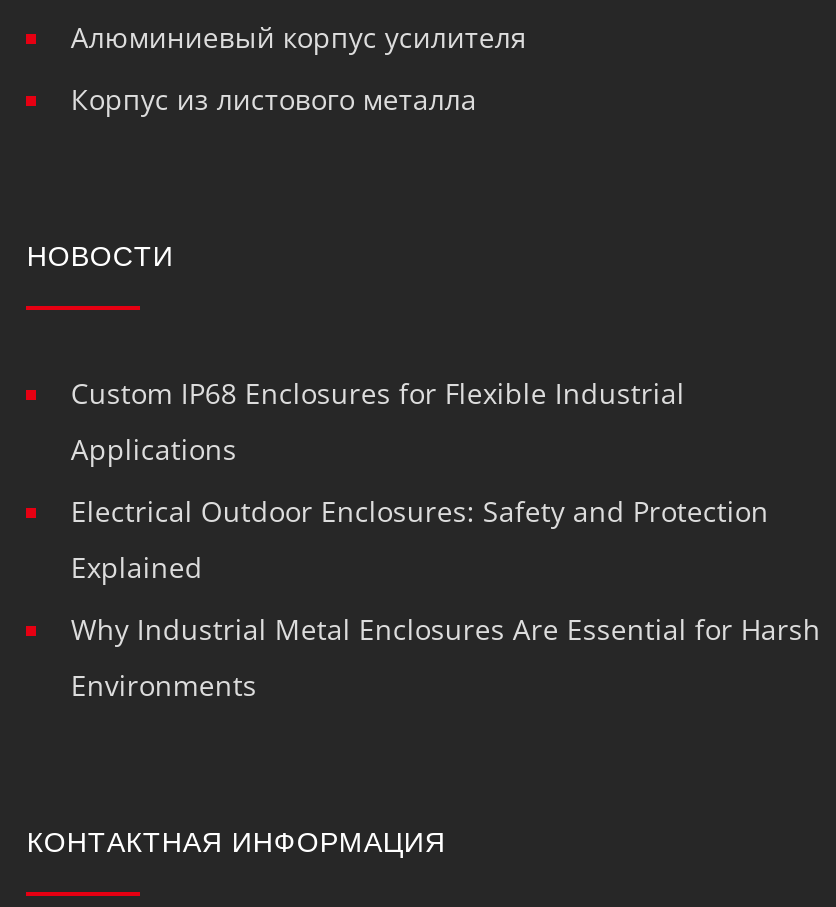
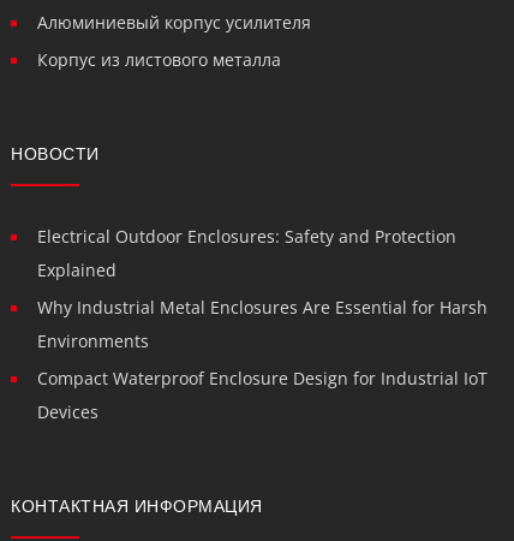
- Custom IP68 Enclosures for Flexible Industrial
- Applications

moved up: Electrical Outdoor Enclosures: Safety and Protection | Explained | Why Industrial Metal Enclosures Are Essential for Harsh | Environments

+ Compact Waterproof Enclosure Design for Industrial IoT
+ Devices
